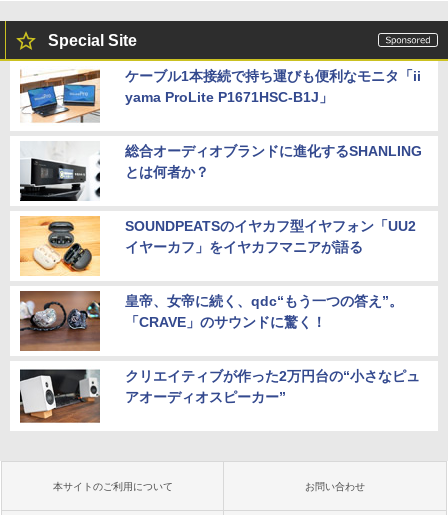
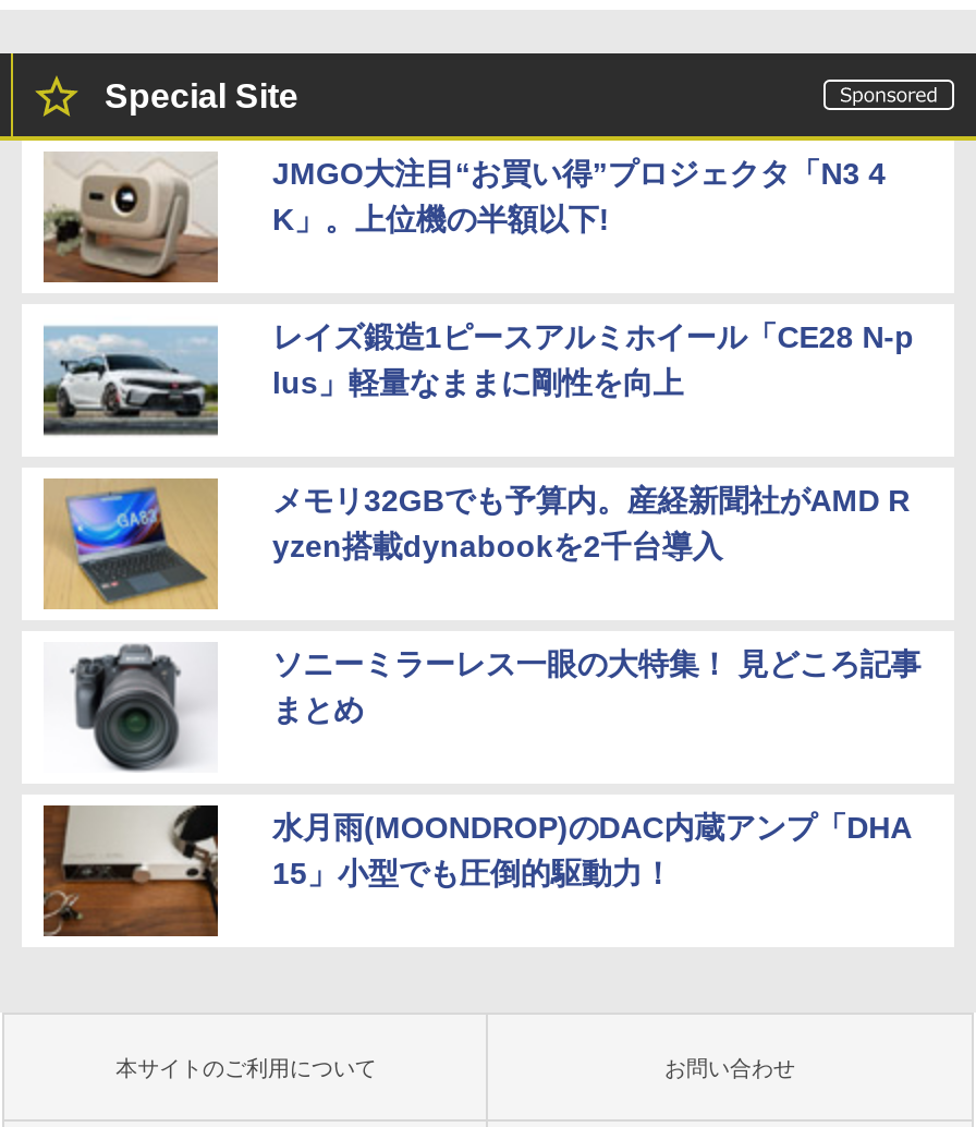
- [image]
- ケーブル1本接続で持ち運びも便利なモニタ「ii
- yama ProLite P1671HSC-B1J」
+ [image]
+ JMGO大注目“お買い得”プロジェクタ「N3 4
+ K」。上位機の半額以下!

- [image]
- 総合オーディオブランドに進化するSHANLING
- とは何者か？
+ [image]
+ レイズ鍛造1ピースアルミホイール「CE28 N-p
+ lus」軽量なままに剛性を向上

- [image]
- SOUNDPEATSのイヤカフ型イヤフォン「UU2
- イヤーカフ」をイヤカフマニアが語る
+ [image]
+ メモリ32GBでも予算内。産経新聞社がAMD R
+ yzen搭載dynabookを2千台導入

- [image]
- 皇帝、女帝に続く、qdc“もう一つの答え”。
- 「CRAVE」のサウンドに驚く！
+ [image]
+ ソニーミラーレス一眼の大特集！ 見どころ記事
+ まとめ

- [image]
- クリエイティブが作った2万円台の“小さなピュ
- アオーディオスピーカー”
+ [image]
+ 水月雨(MOONDROP)のDAC内蔵アンプ「DHA
+ 15」小型でも圧倒的駆動力！
